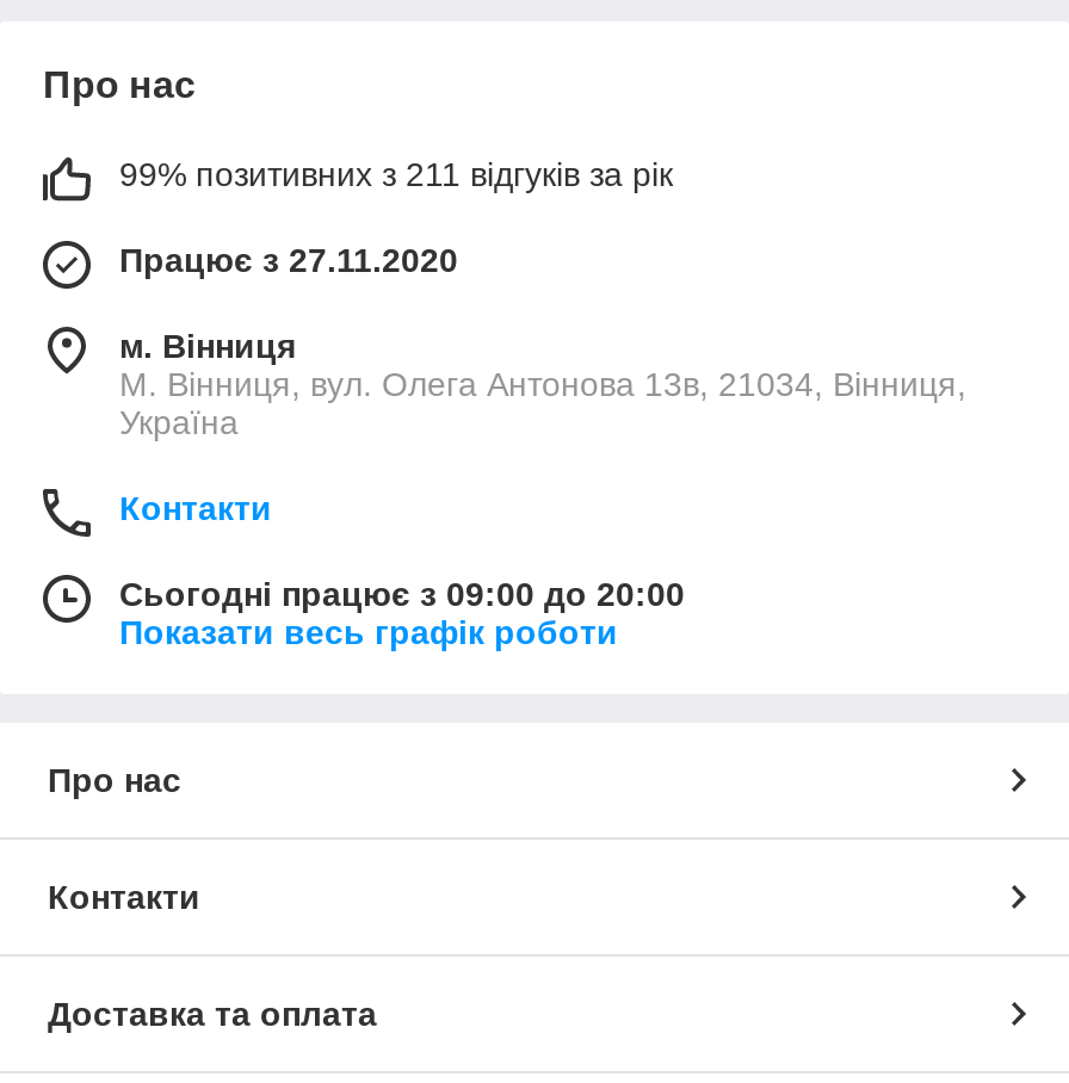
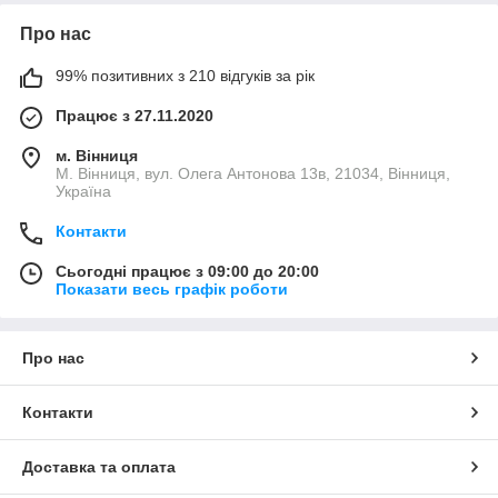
- 99% позитивних з 211 відгуків за рік
+ 99% позитивних з 210 відгуків за рік
